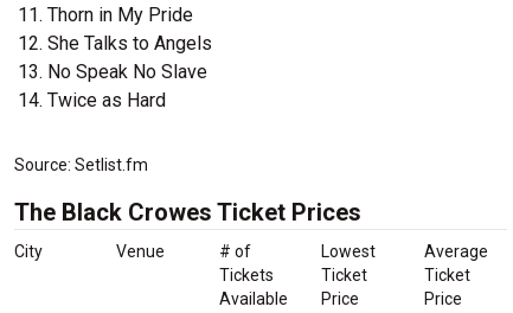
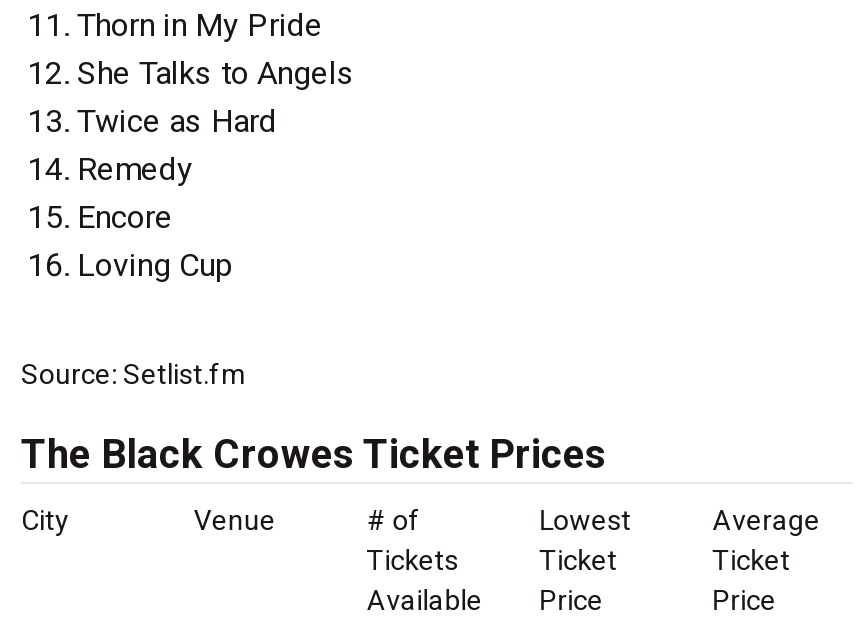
- No Speak No Slave

moved up: Twice as Hard

+ Remedy
+ Encore
+ Loving Cup
